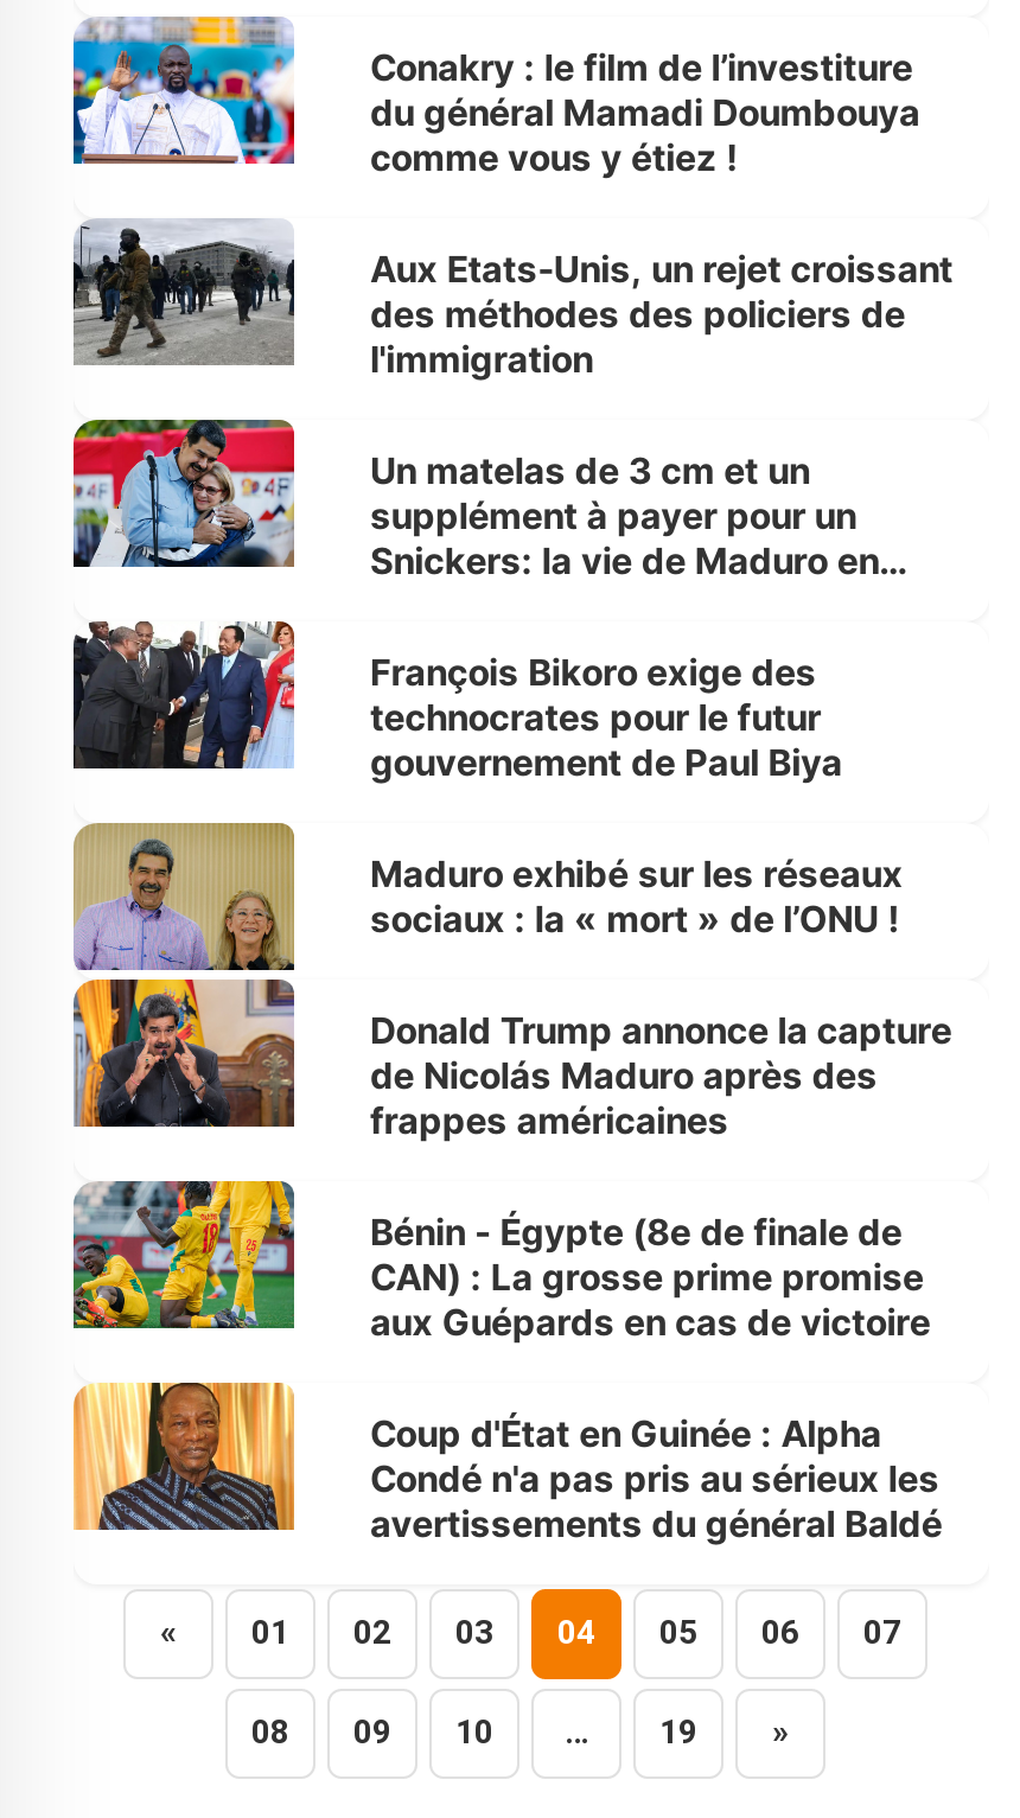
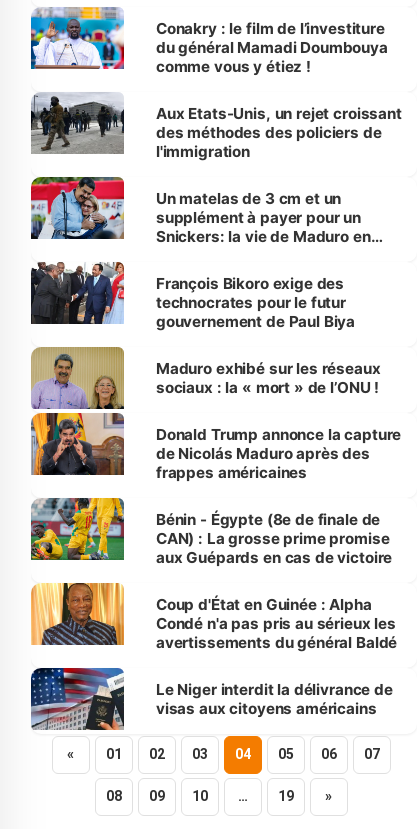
+ [image]
+ Le Niger interdit la délivrance de
+ visas aux citoyens américains
